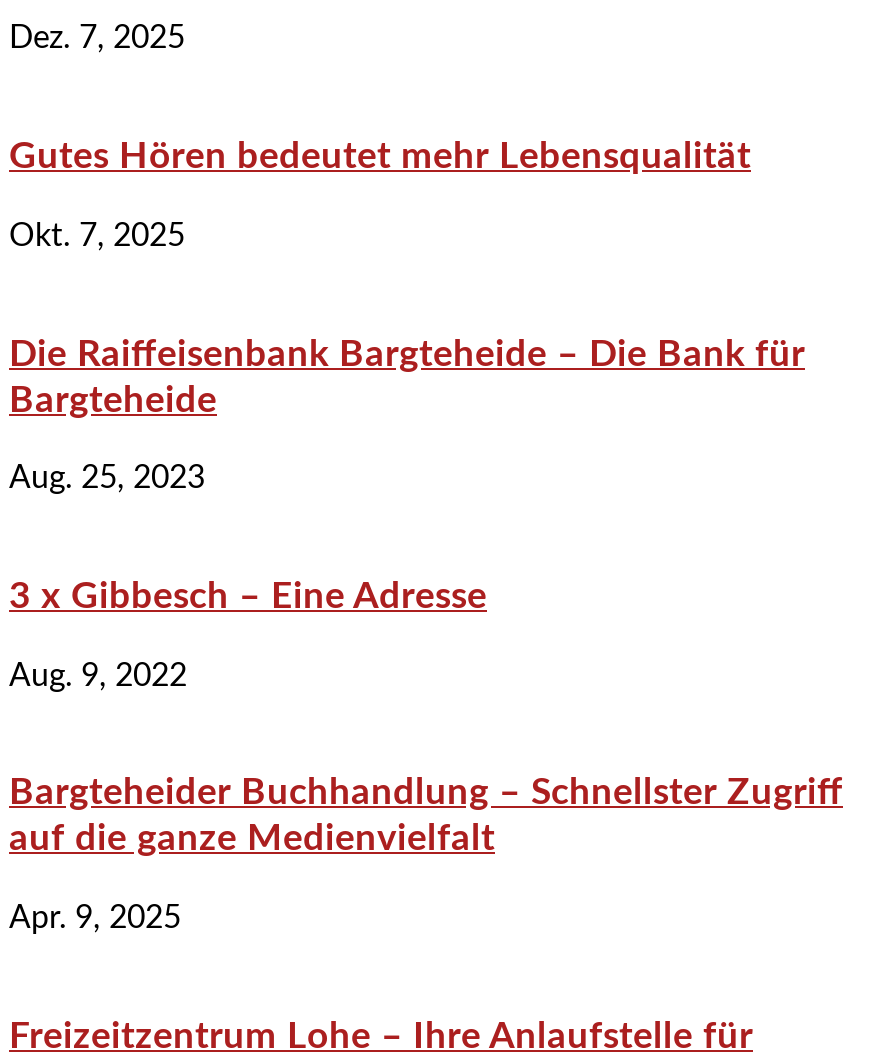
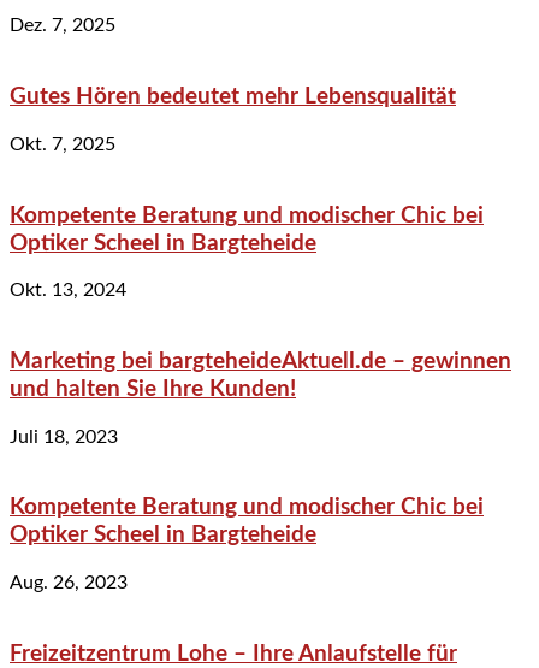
- Die Raiffeisenbank Bargteheide – Die Bank für
- Bargteheide
+ Kompetente Beratung und modischer Chic bei
+ Optiker Scheel in Bargteheide

- Aug. 25, 2023
+ Okt. 13, 2024

- 3 x Gibbesch – Eine Adresse
+ Marketing bei bargteheideAktuell.de – gewinnen
+ und halten Sie Ihre Kunden!

- Aug. 9, 2022
+ Juli 18, 2023

- Bargteheider Buchhandlung – Schnellster Zugriff
- auf die ganze Medienvielfalt
+ Kompetente Beratung und modischer Chic bei
+ Optiker Scheel in Bargteheide

- Apr. 9, 2025
+ Aug. 26, 2023
